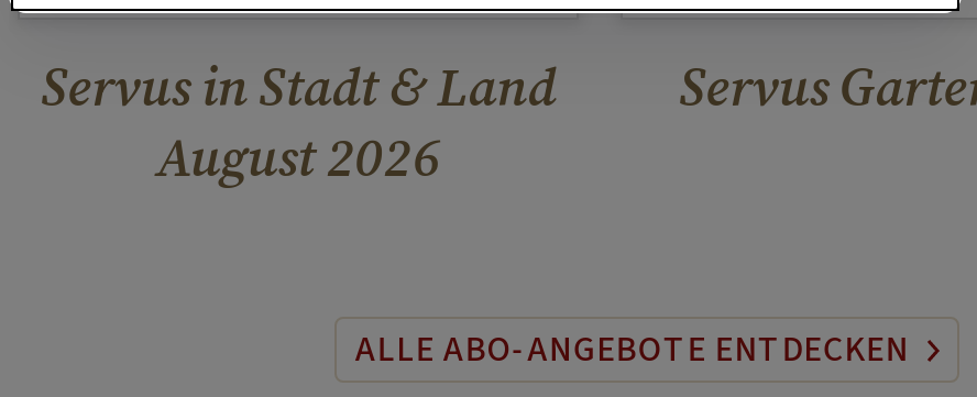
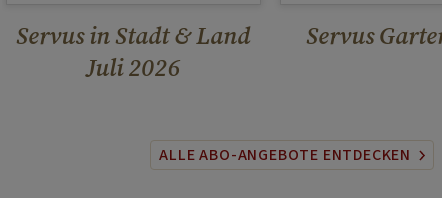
- August 2026
+ Juli 2026
